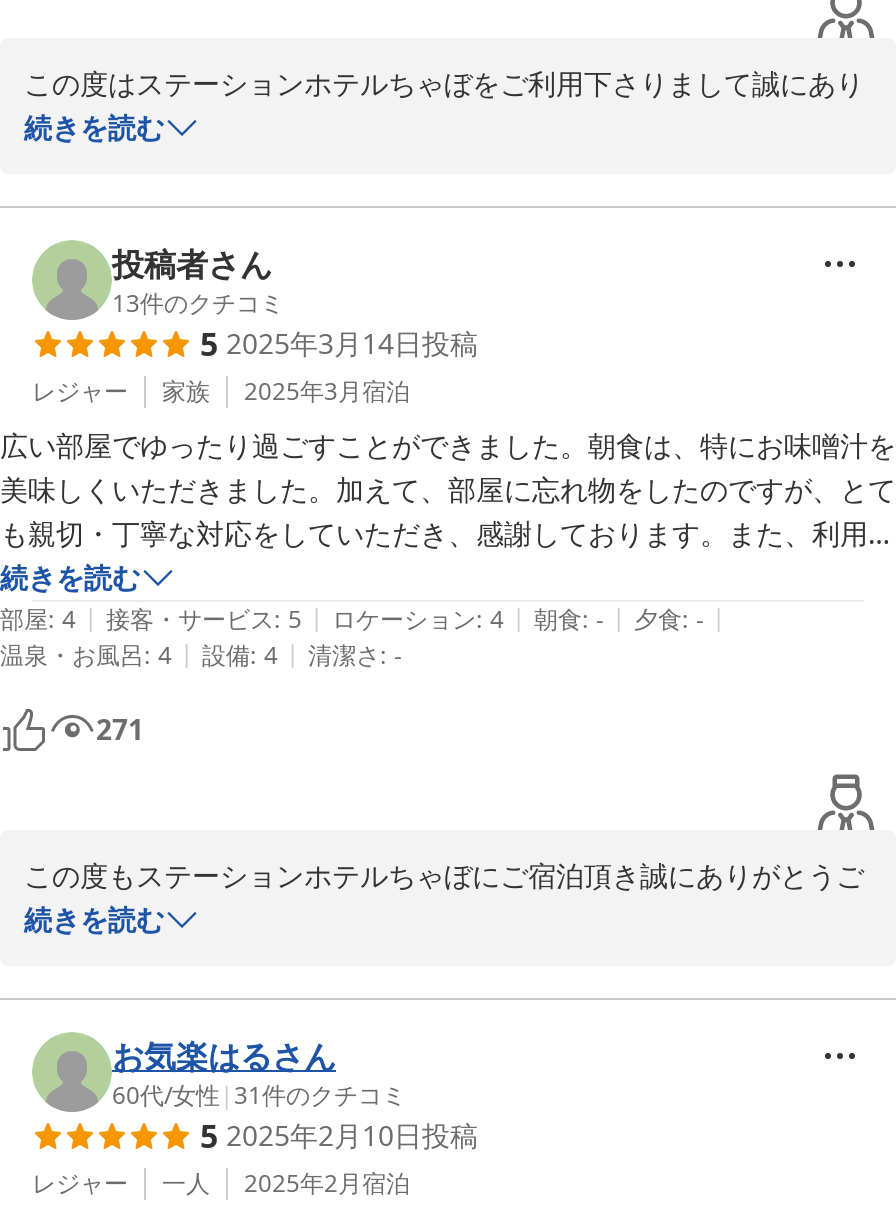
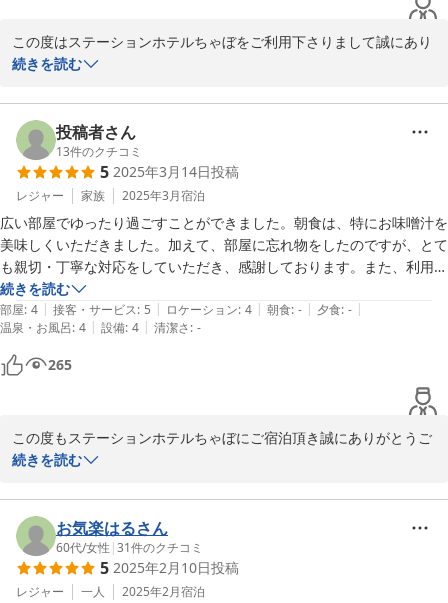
- 271
+ 265
